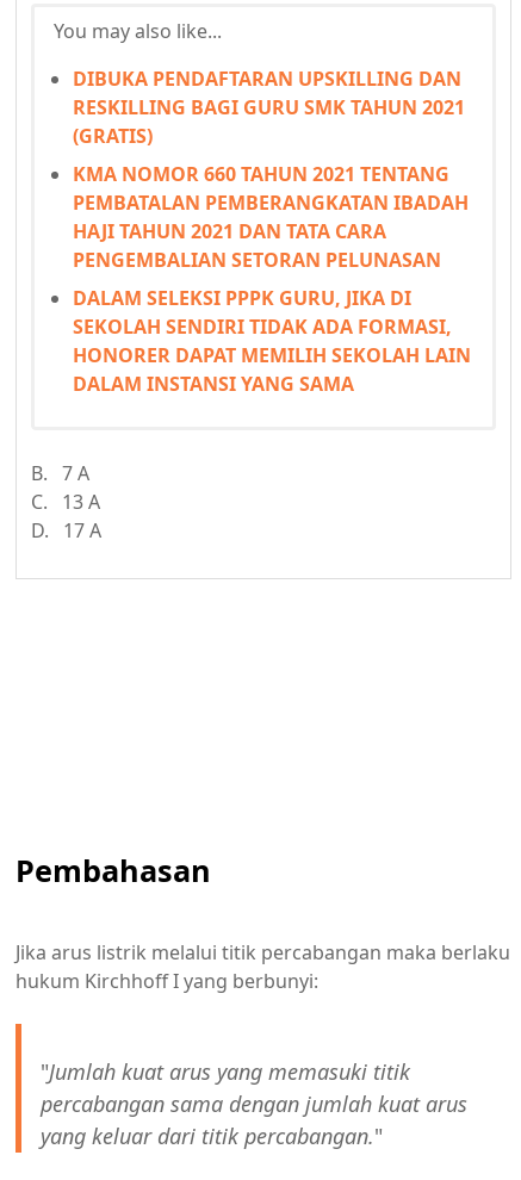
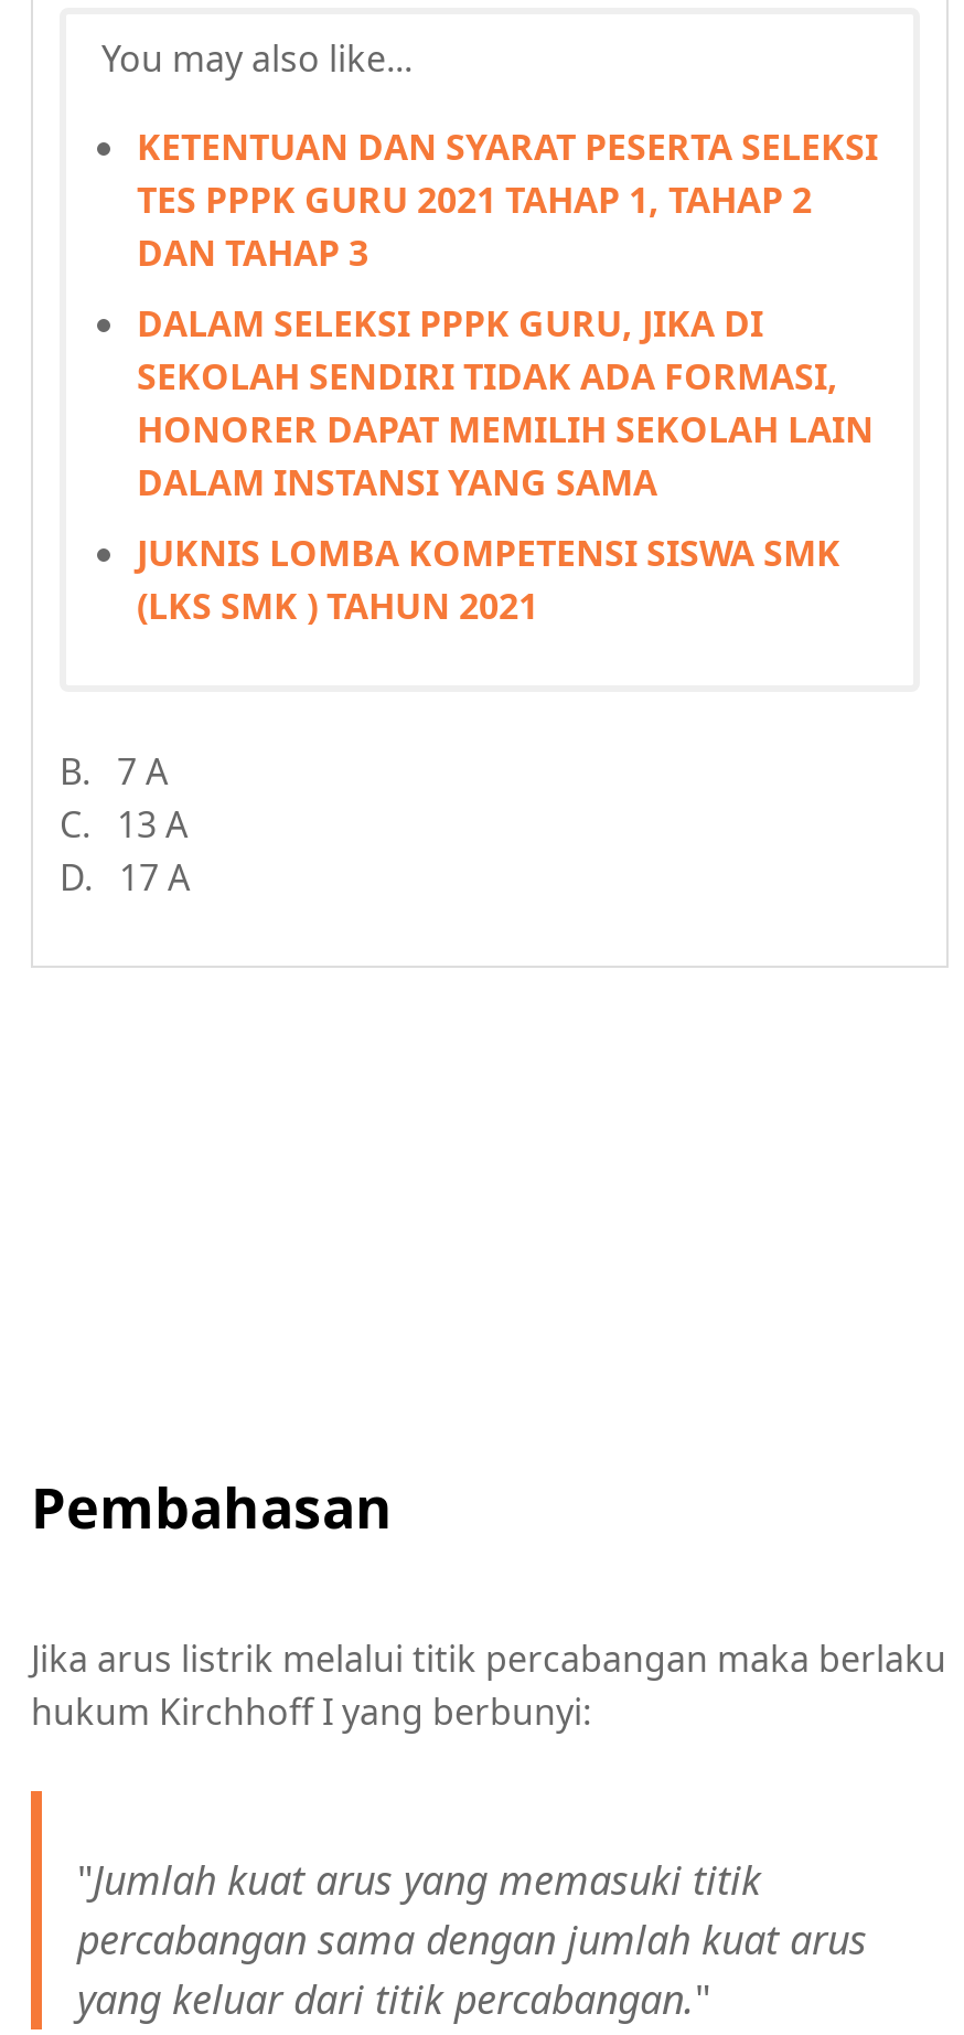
- DIBUKA PENDAFTARAN UPSKILLING DAN
- RESKILLING BAGI GURU SMK TAHUN 2021
- (GRATIS)
- KMA NOMOR 660 TAHUN 2021 TENTANG
- PEMBATALAN PEMBERANGKATAN IBADAH
- HAJI TAHUN 2021 DAN TATA CARA
- PENGEMBALIAN SETORAN PELUNASAN
+ KETENTUAN DAN SYARAT PESERTA SELEKSI
+ TES PPPK GURU 2021 TAHAP 1, TAHAP 2
+ DAN TAHAP 3

moved up: DALAM SELEKSI PPPK GURU, JIKA DI | SEKOLAH SENDIRI TIDAK ADA FORMASI, | HONORER DAPAT MEMILIH SEKOLAH LAIN | DALAM INSTANSI YANG SAMA

+ JUKNIS LOMBA KOMPETENSI SISWA SMK
+ (LKS SMK ) TAHUN 2021
